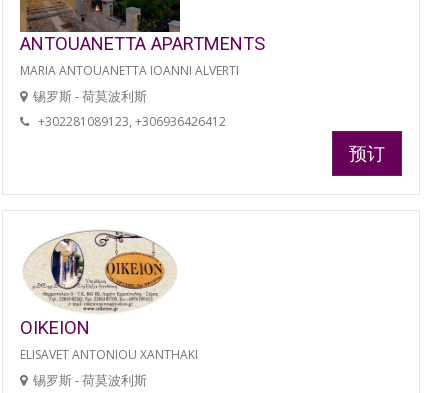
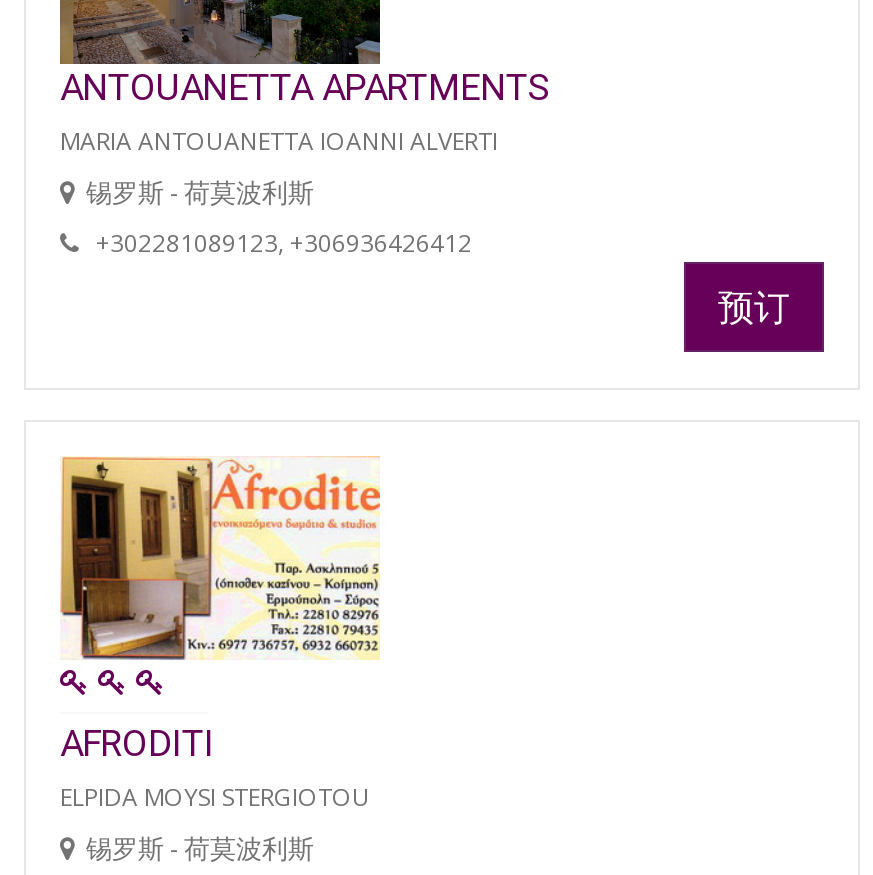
- [image]
- OIKEION
- ELISAVET ANTONIOU XANTHAKI
+ [image]
+ AFRODITI
+ ELPIDA MOYSI STERGIOTOU
